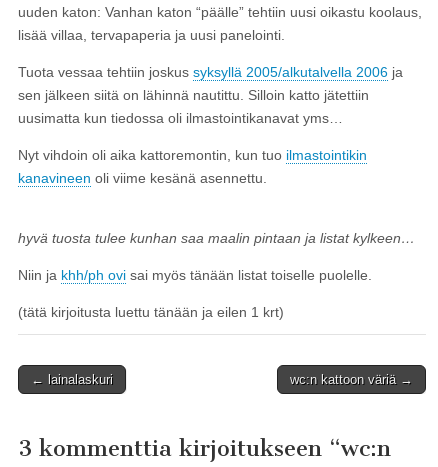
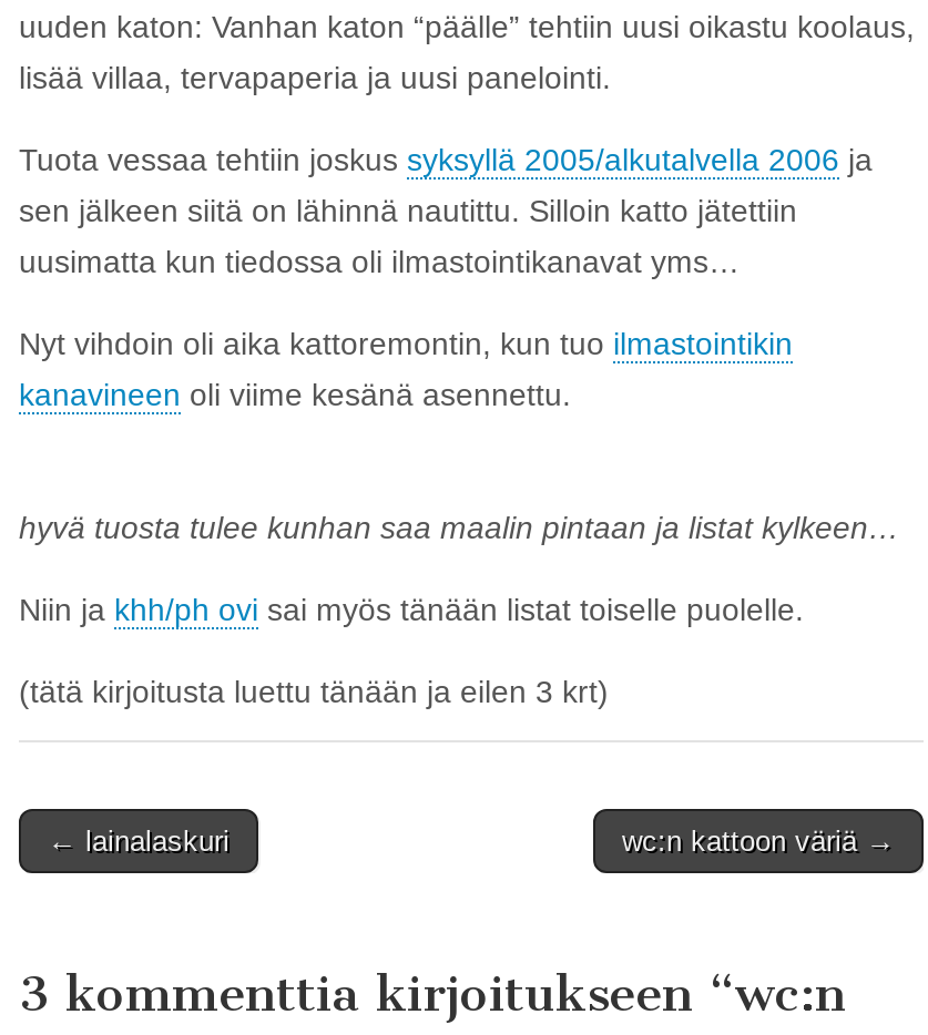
- (tätä kirjoitusta luettu tänään ja eilen 1 krt)
+ (tätä kirjoitusta luettu tänään ja eilen 3 krt)
